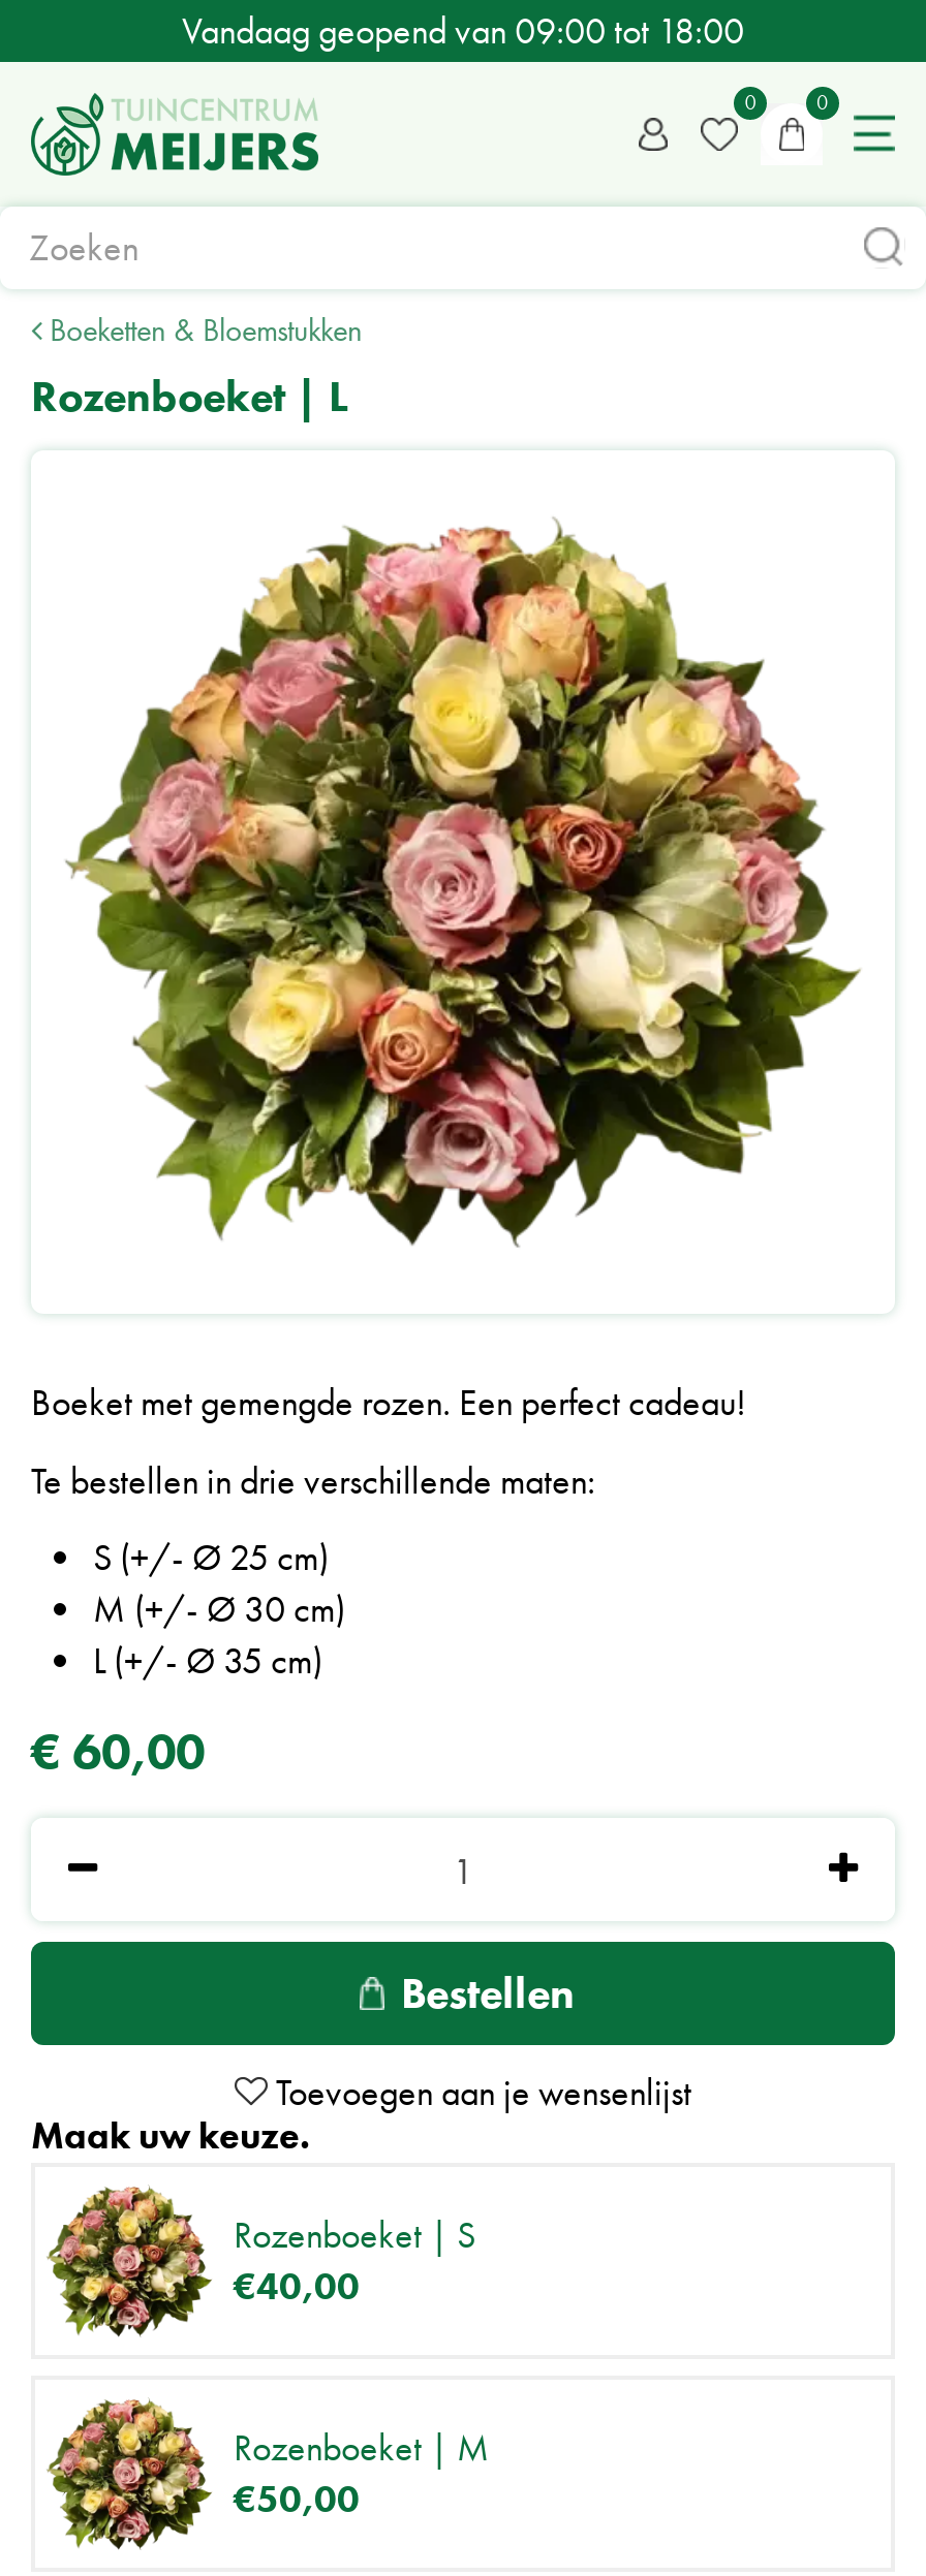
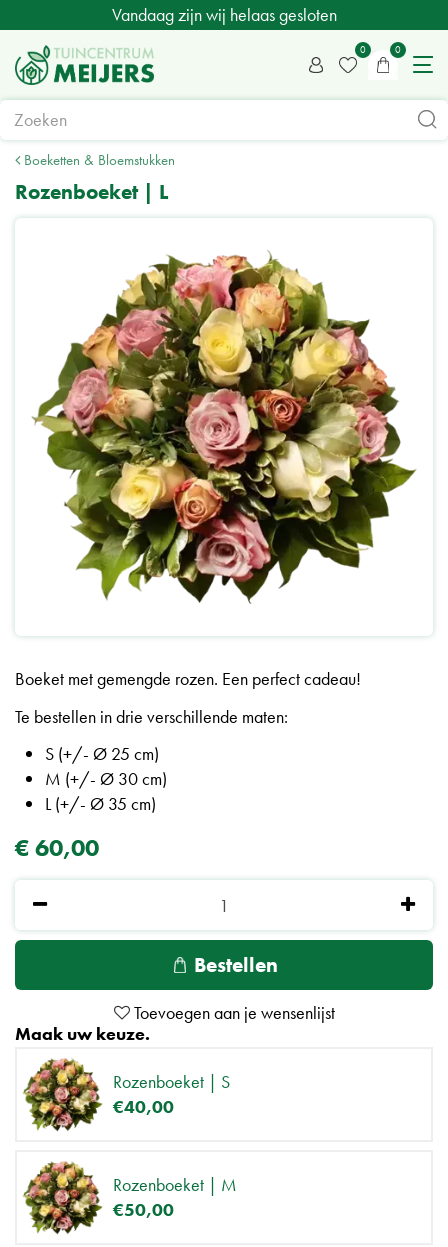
- Vandaag geopend van 09:00 tot 18:00
+ Vandaag zijn wij helaas gesloten
